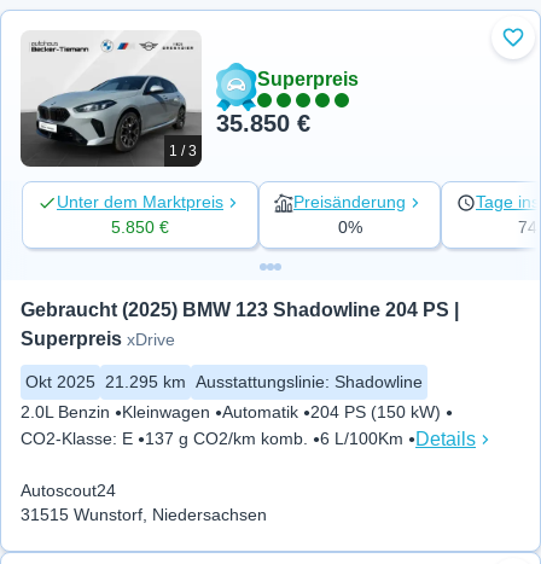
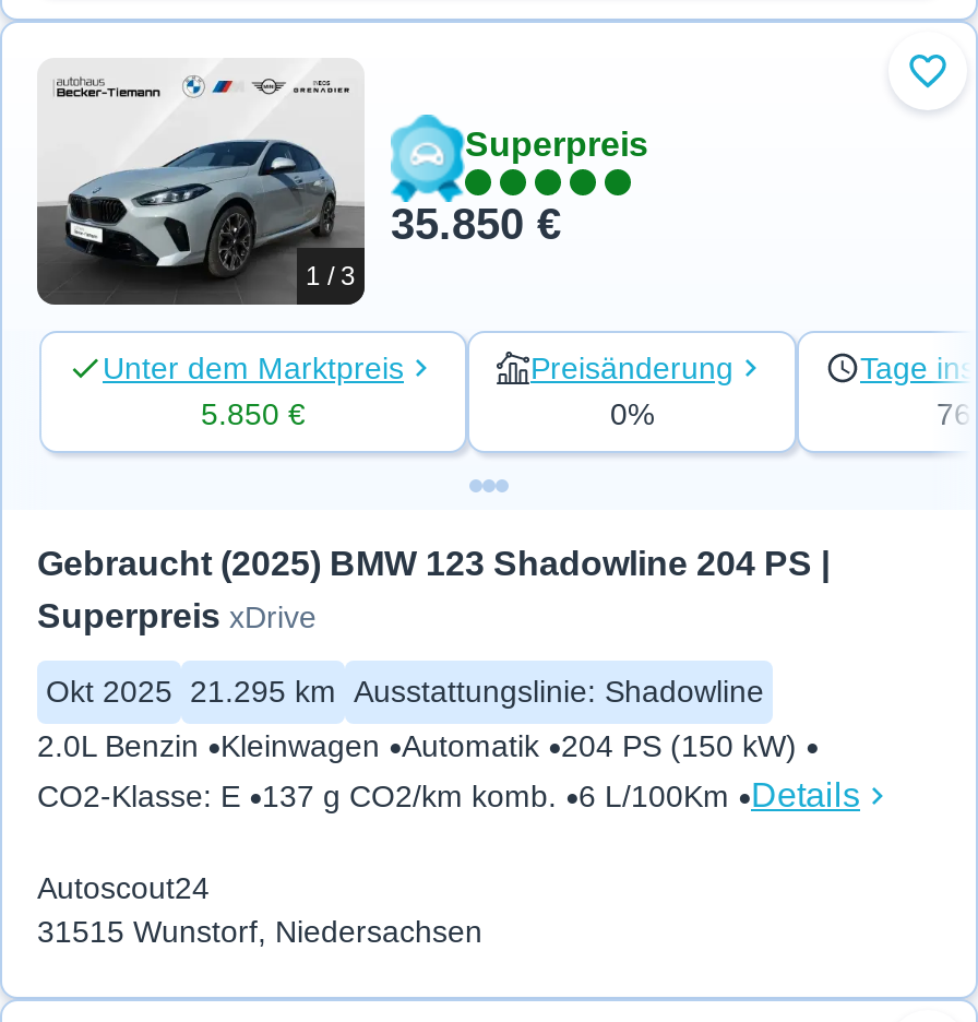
- 74
+ 76
